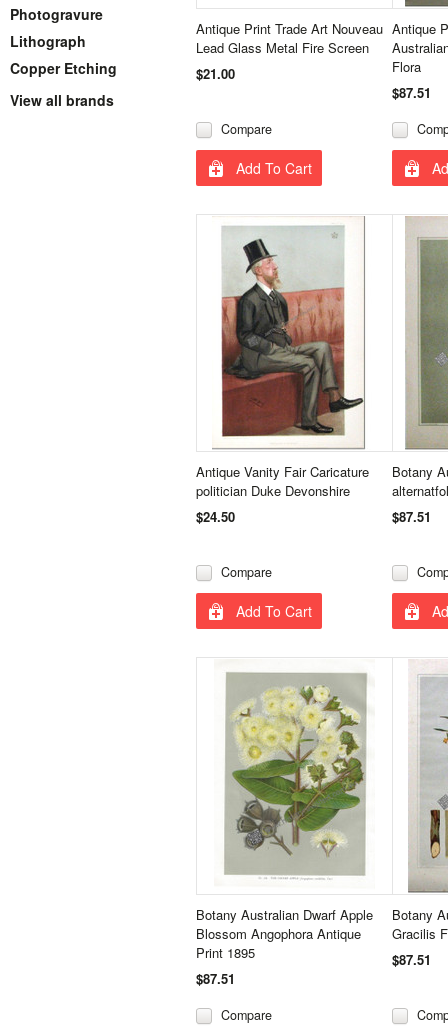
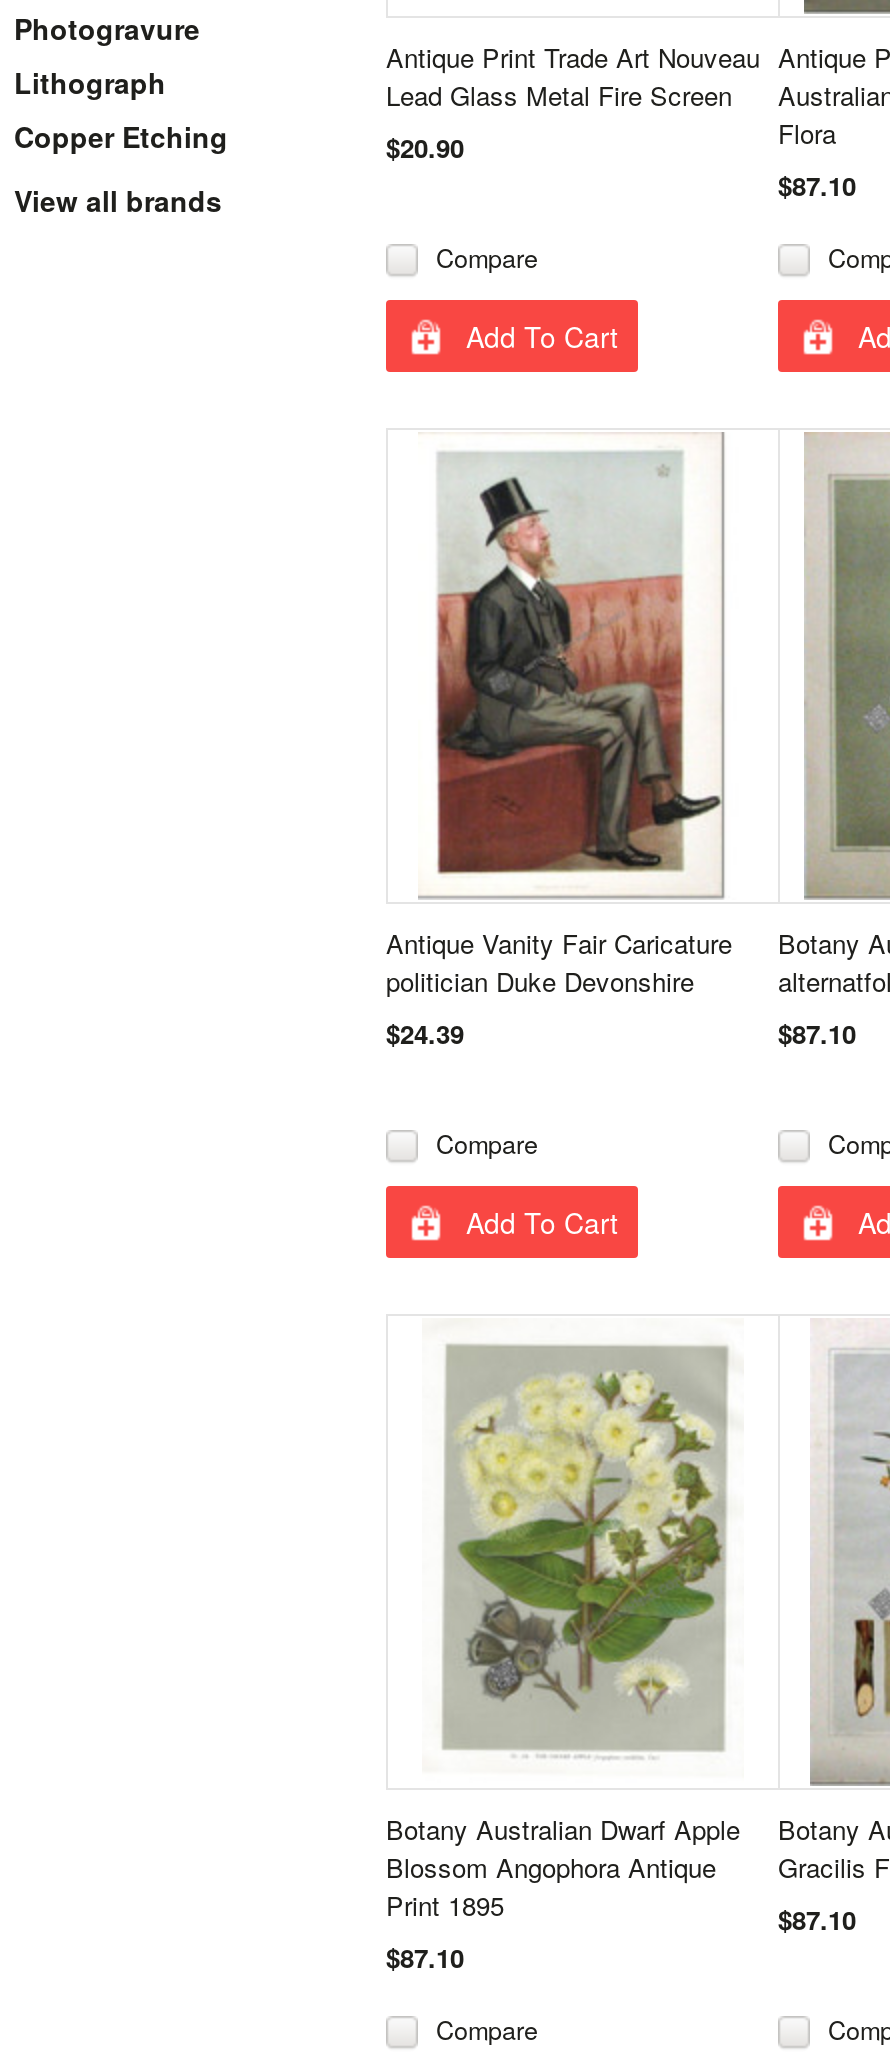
- $21.00
+ $20.90

- $87.51
+ $87.10

- $24.50
+ $24.39

- $87.51
+ $87.10

- $87.51
+ $87.10

- $87.51
+ $87.10
